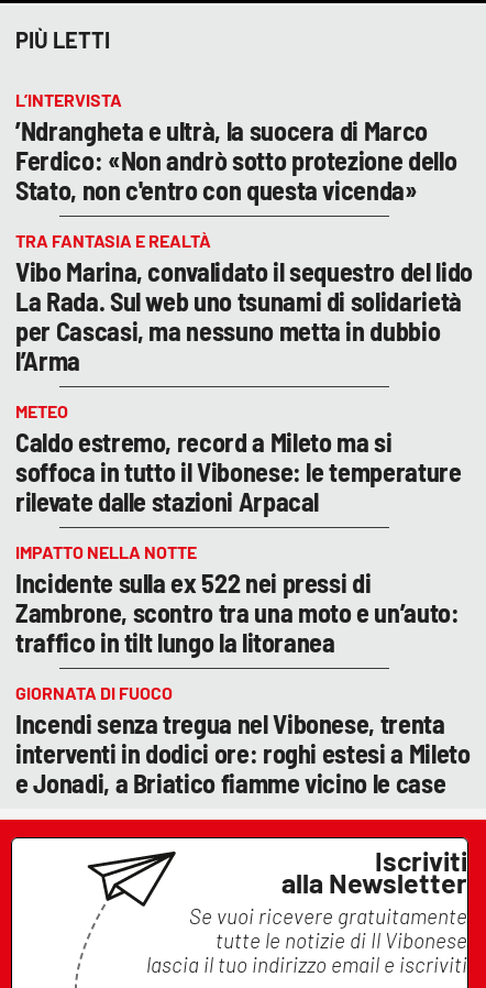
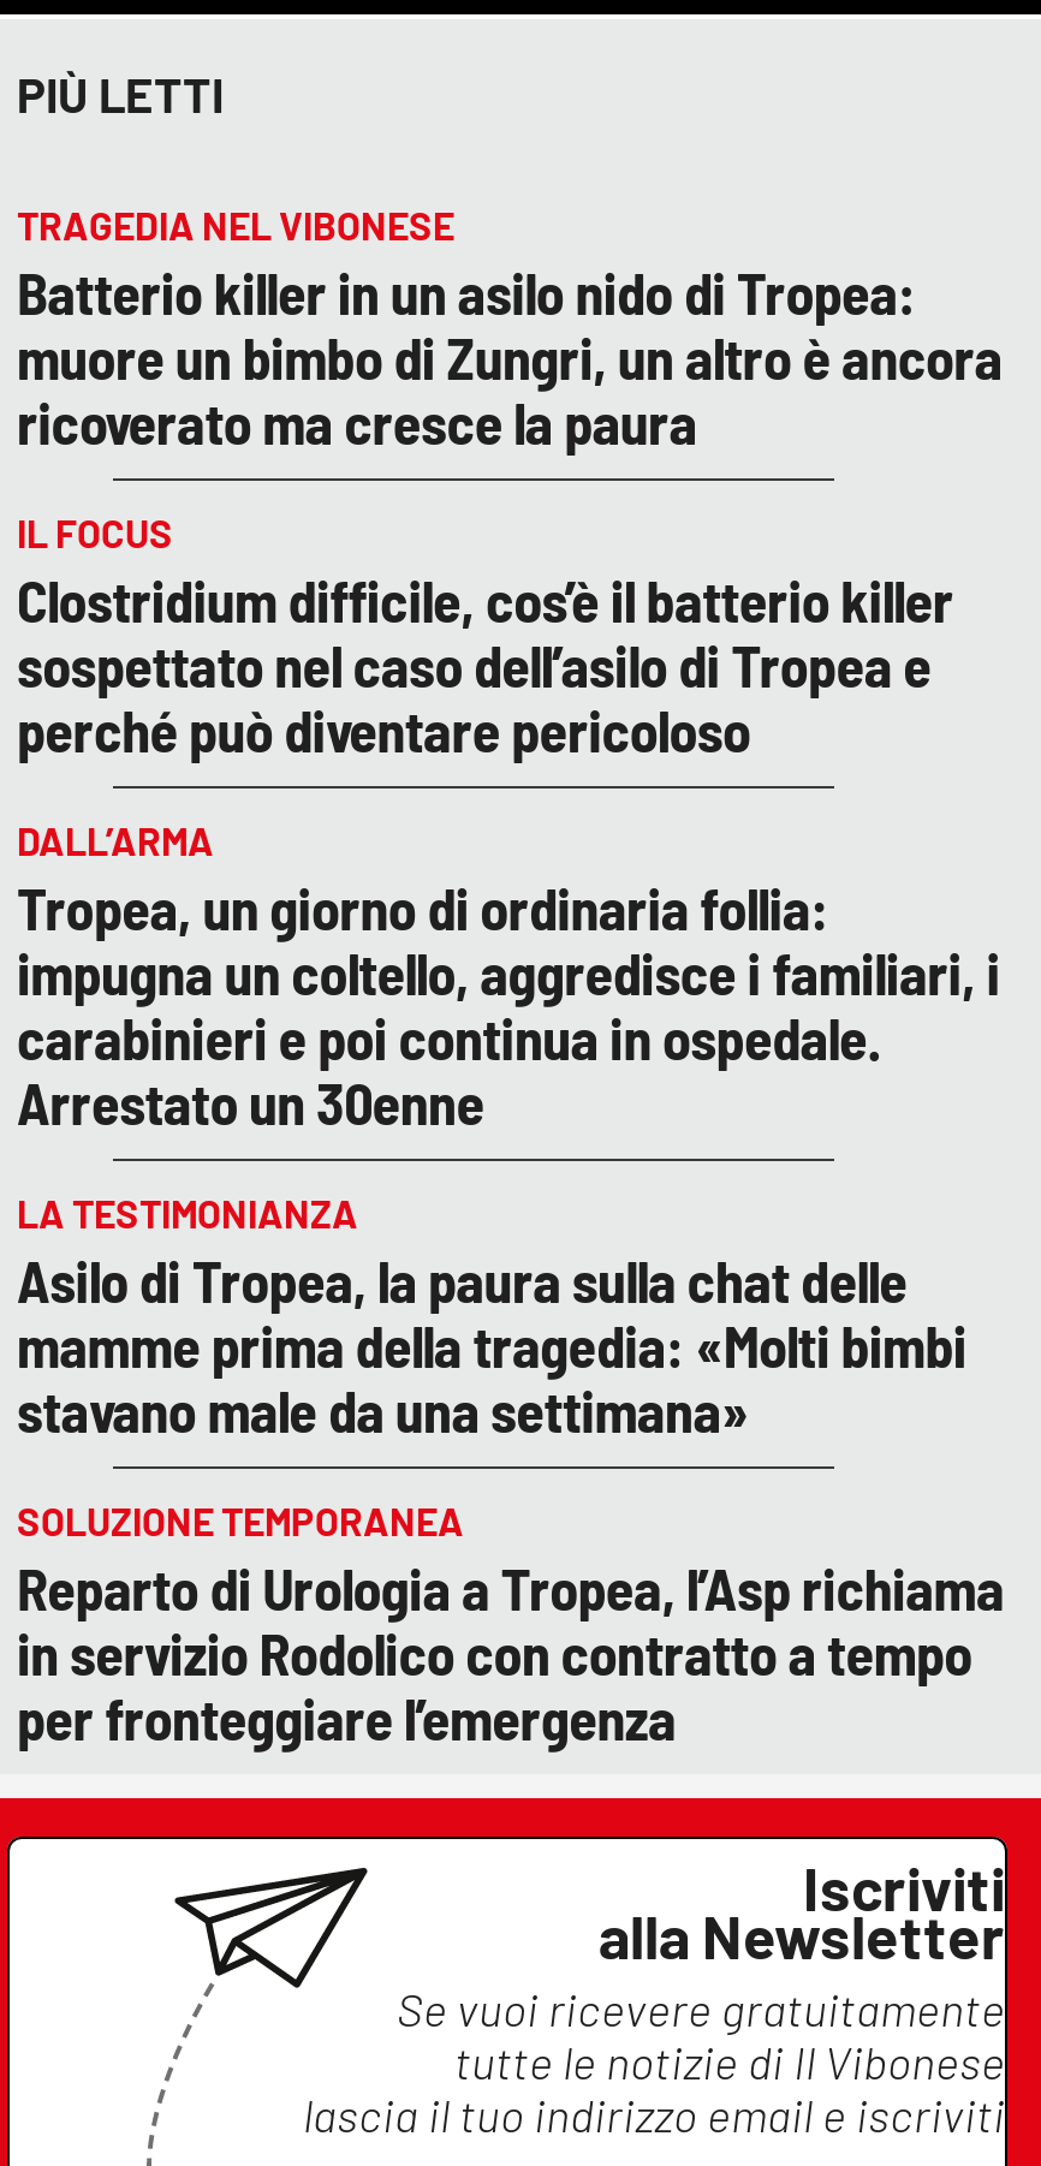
- L’INTERVISTA
- ’Ndrangheta e ultrà, la suocera di Marco
- Ferdico: «Non andrò sotto protezione dello
- Stato, non c'entro con questa vicenda»
+ TRAGEDIA NEL VIBONESE
+ Batterio killer in un asilo nido di Tropea:
+ muore un bimbo di Zungri, un altro è ancora
+ ricoverato ma cresce la paura

- TRA FANTASIA E REALTÀ
- Vibo Marina, convalidato il sequestro del lido
- La Rada. Sul web uno tsunami di solidarietà
- per Cascasi, ma nessuno metta in dubbio
- l’Arma
+ IL FOCUS
+ Clostridium difficile, cos’è il batterio killer
+ sospettato nel caso dell’asilo di Tropea e
+ perché può diventare pericoloso

- METEO
- Caldo estremo, record a Mileto ma si
- soffoca in tutto il Vibonese: le temperature
- rilevate dalle stazioni Arpacal
+ DALL’ARMA
+ Tropea, un giorno di ordinaria follia:
+ impugna un coltello, aggredisce i familiari, i
+ carabinieri e poi continua in ospedale.
+ Arrestato un 30enne

- IMPATTO NELLA NOTTE
- Incidente sulla ex 522 nei pressi di
- Zambrone, scontro tra una moto e un’auto:
- traffico in tilt lungo la litoranea
+ LA TESTIMONIANZA
+ Asilo di Tropea, la paura sulla chat delle
+ mamme prima della tragedia: «Molti bimbi
+ stavano male da una settimana»

- GIORNATA DI FUOCO
- Incendi senza tregua nel Vibonese, trenta
- interventi in dodici ore: roghi estesi a Mileto
- e Jonadi, a Briatico fiamme vicino le case
+ SOLUZIONE TEMPORANEA
+ Reparto di Urologia a Tropea, l’Asp richiama
+ in servizio Rodolico con contratto a tempo
+ per fronteggiare l’emergenza
